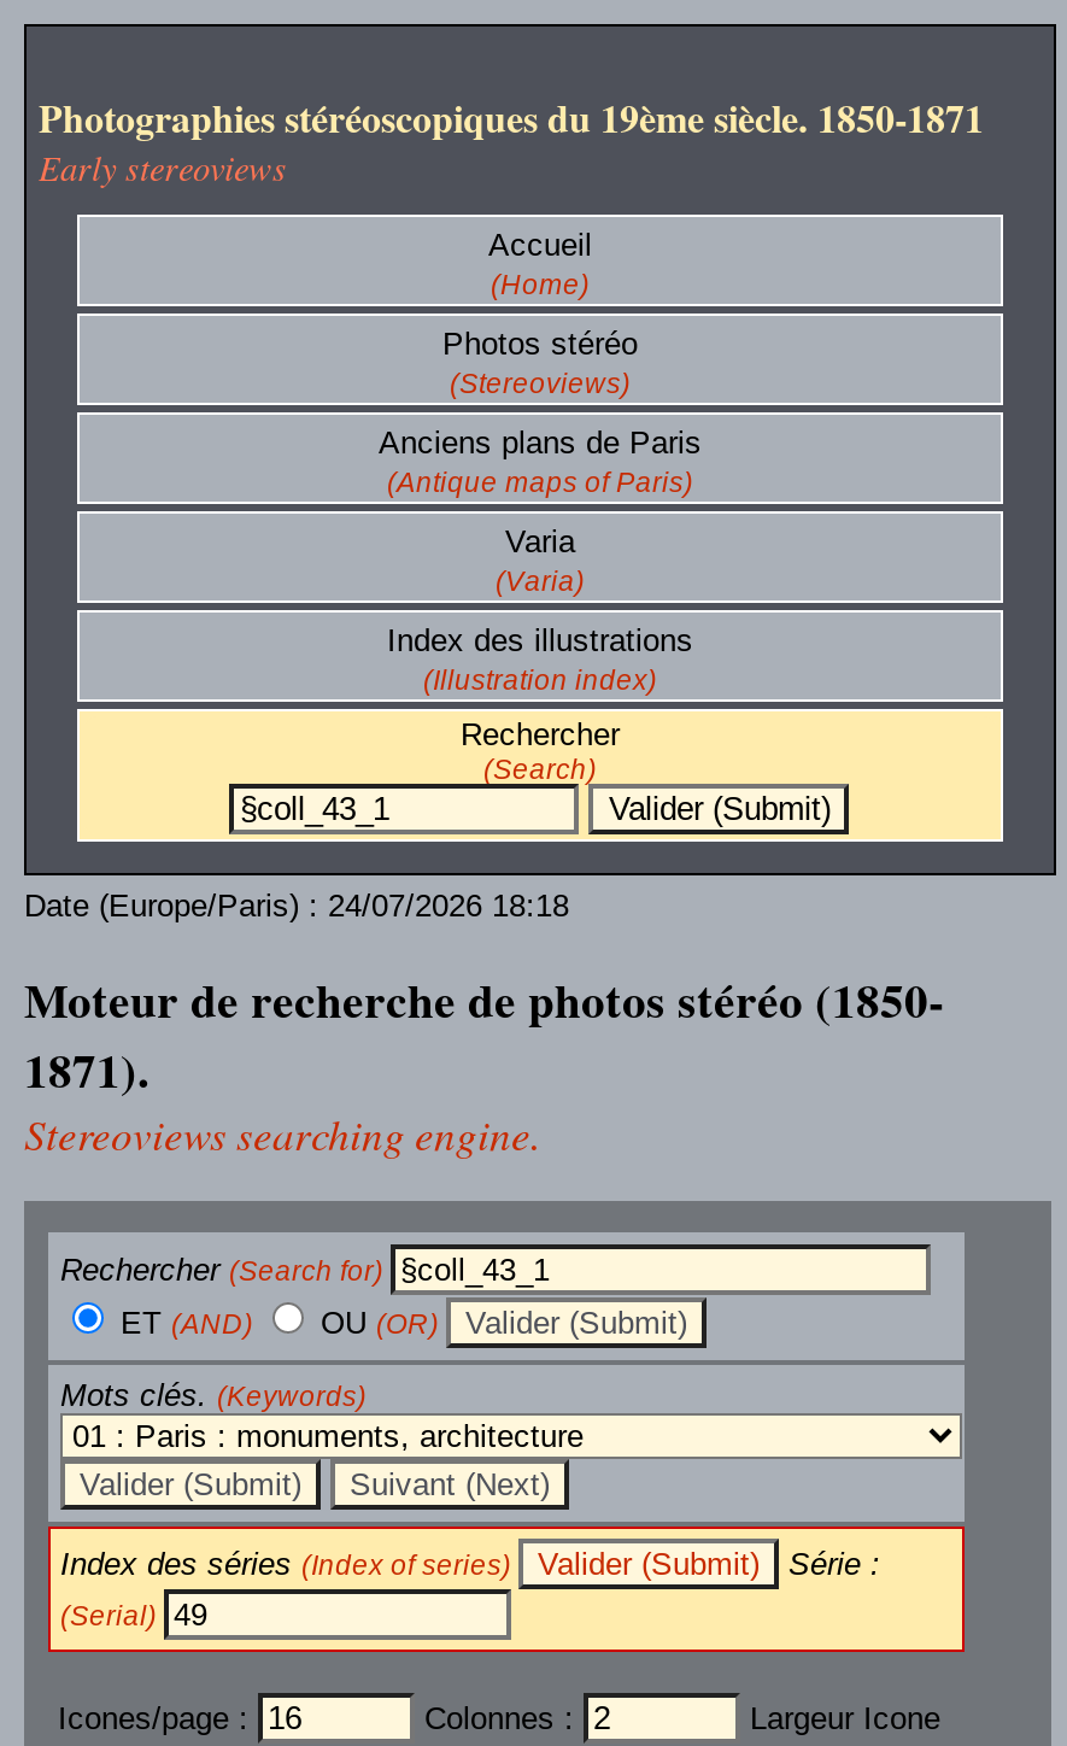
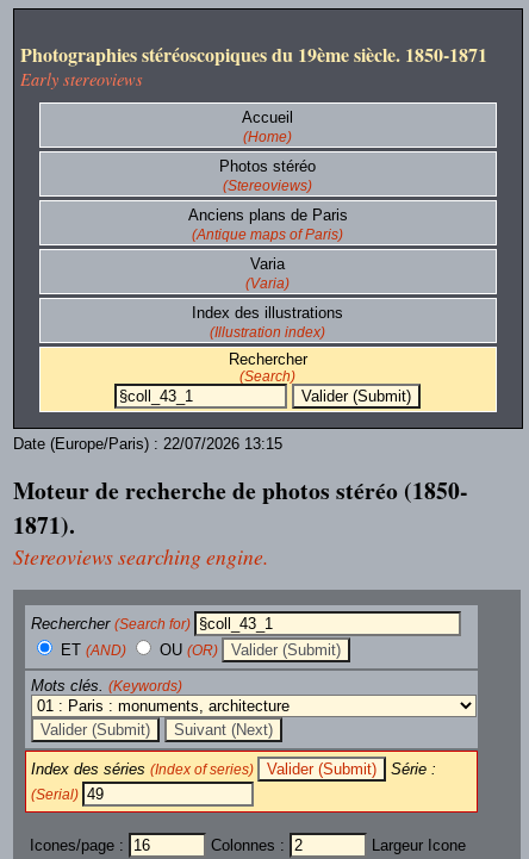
- Date (Europe/Paris) : 24/07/2026 18:18
+ Date (Europe/Paris) : 22/07/2026 13:15
